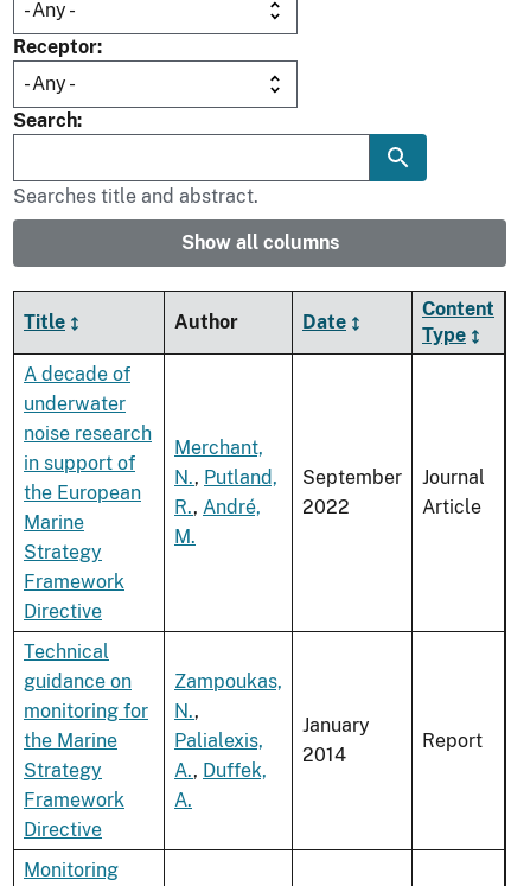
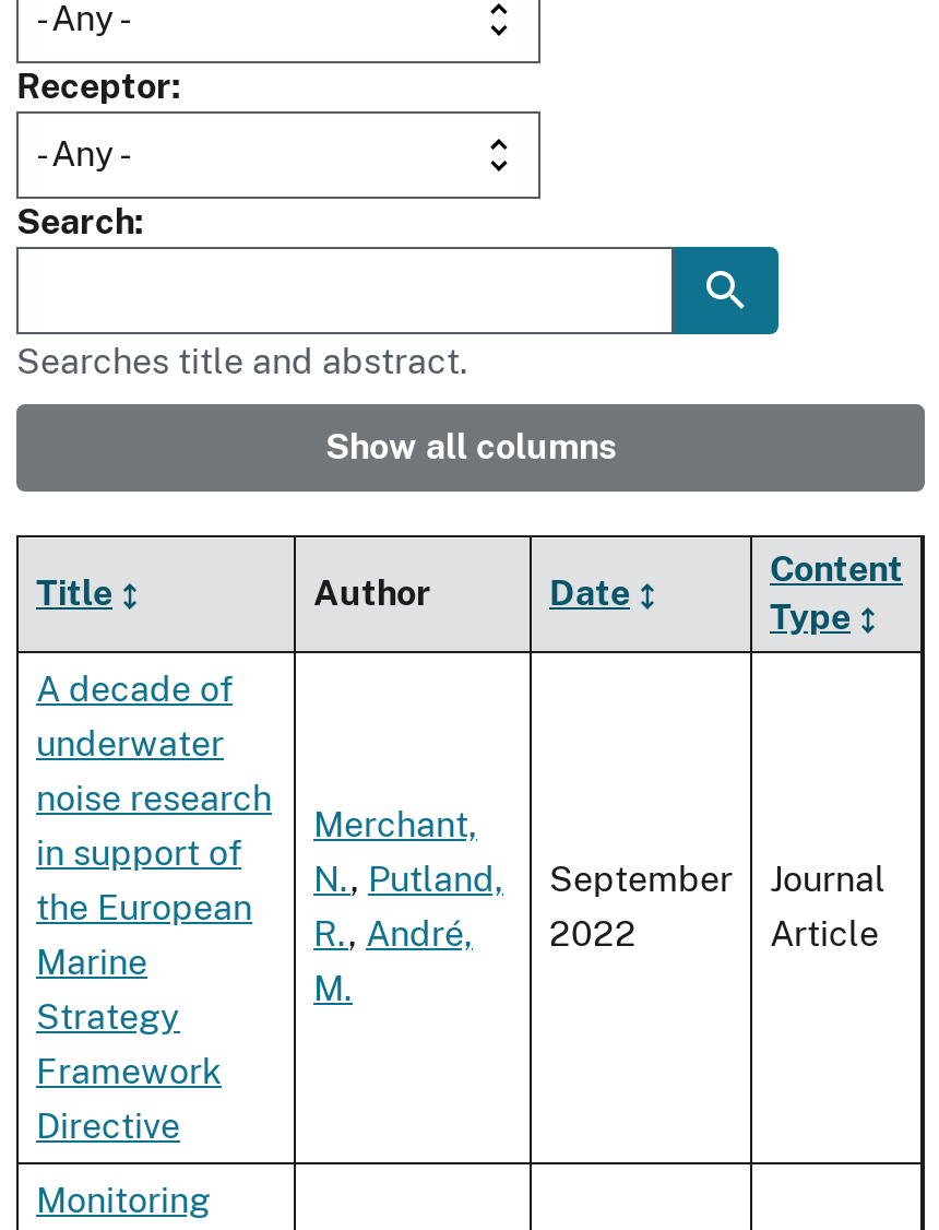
- Technical
- guidance on
- monitoring for
- the Marine
- Strategy
- Framework
- Directive

- Zampoukas,
- N.,
- Palialexis,
- A., Duffek,
- A.

- January
- 2014

- Report
